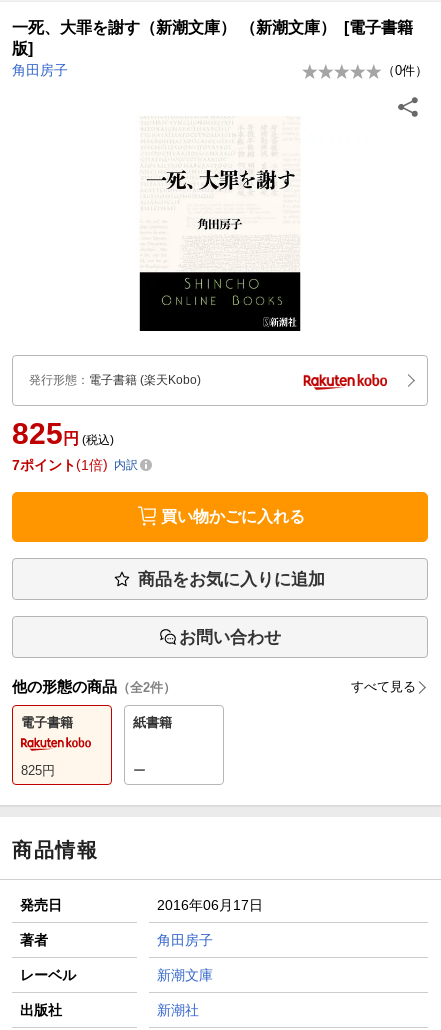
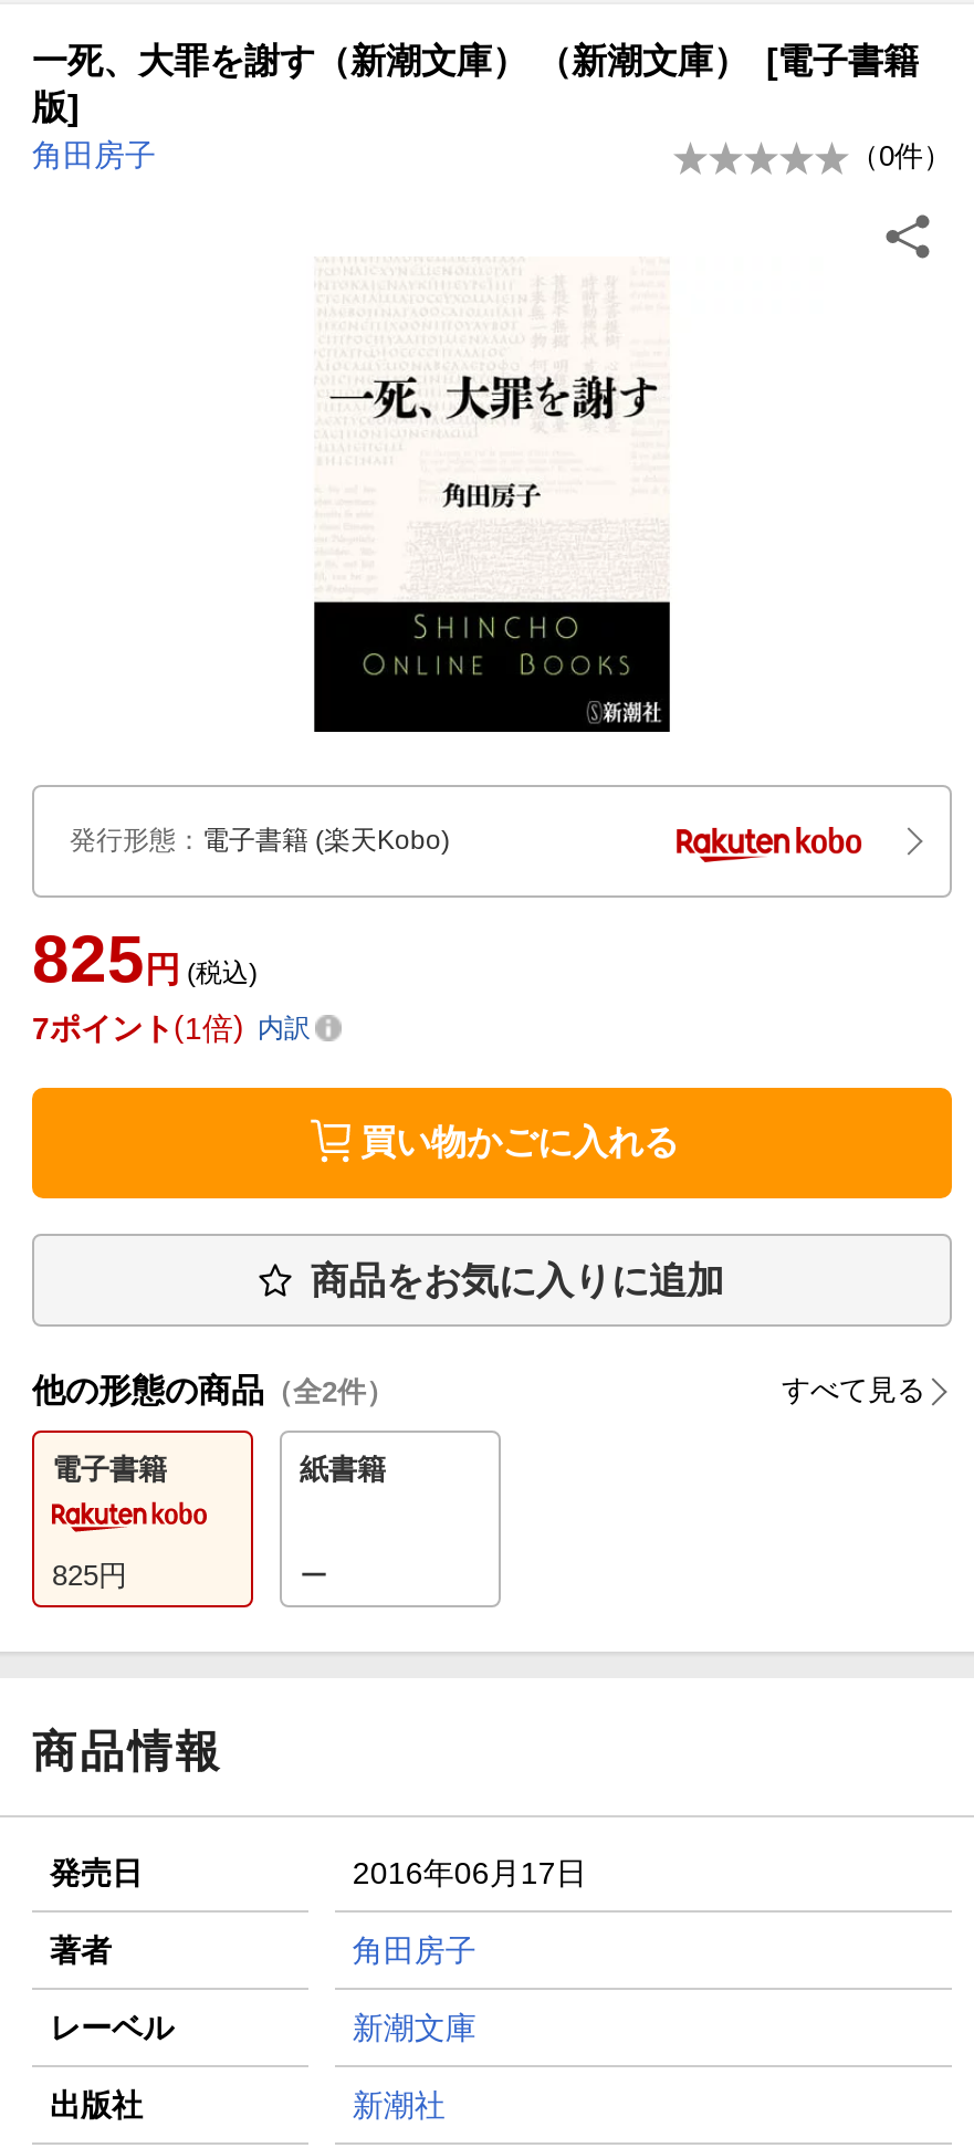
- お問い合わせ
